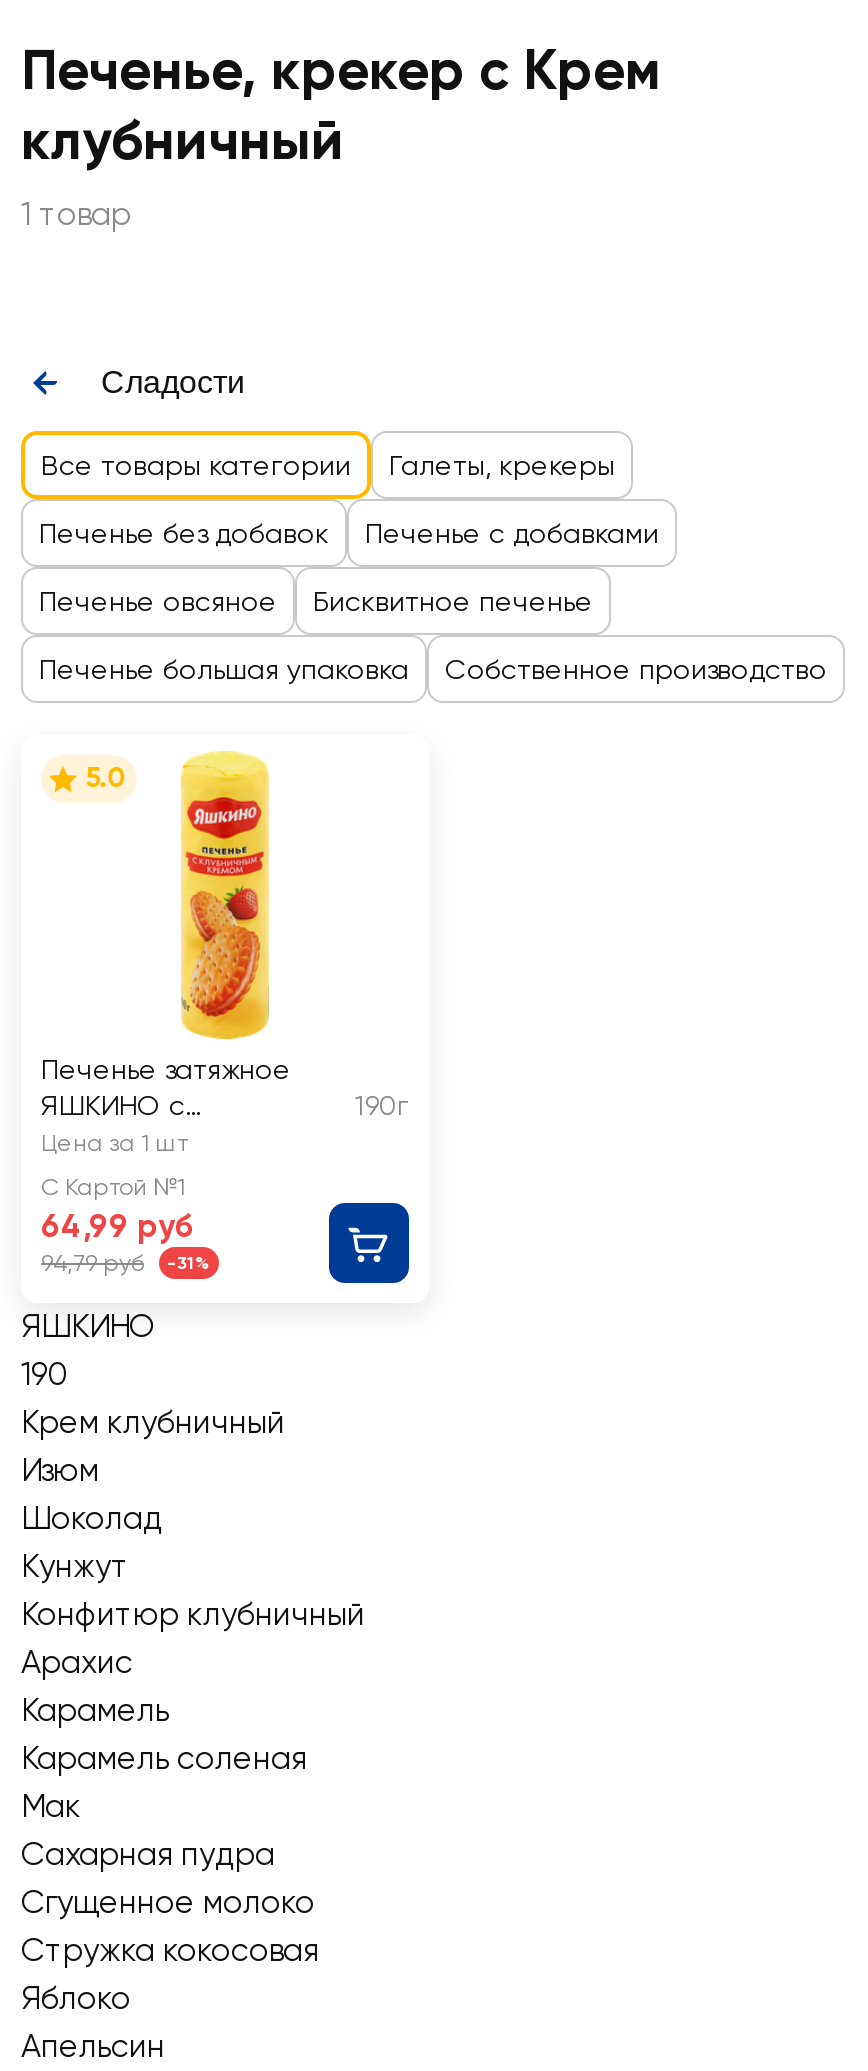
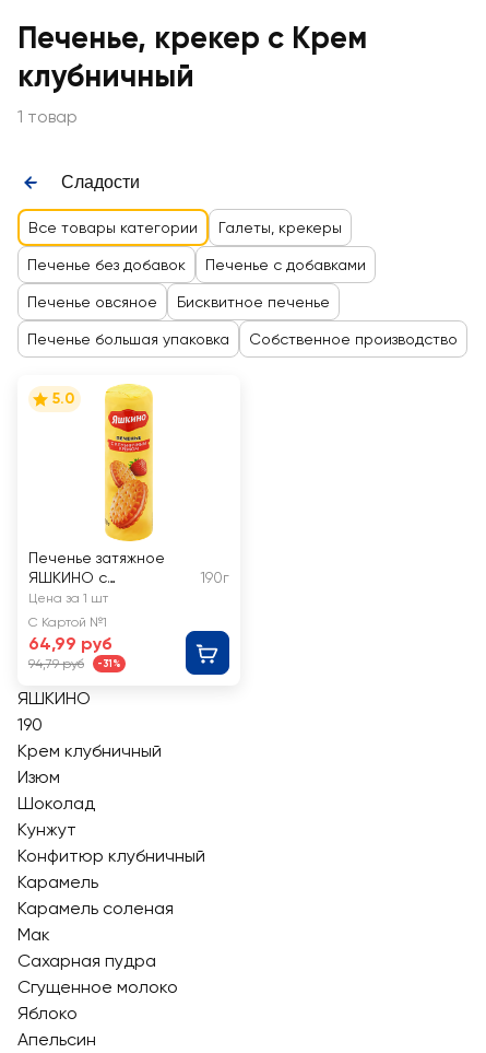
- Арахис

- Стружка кокосовая
